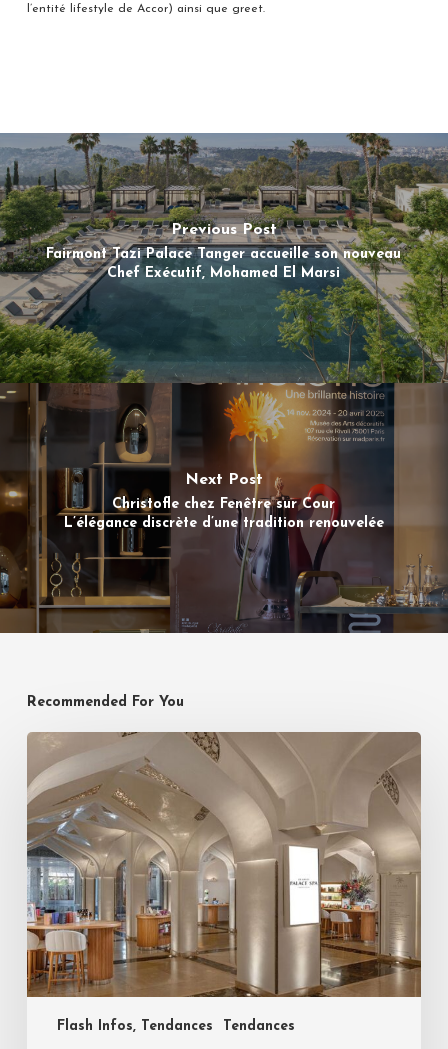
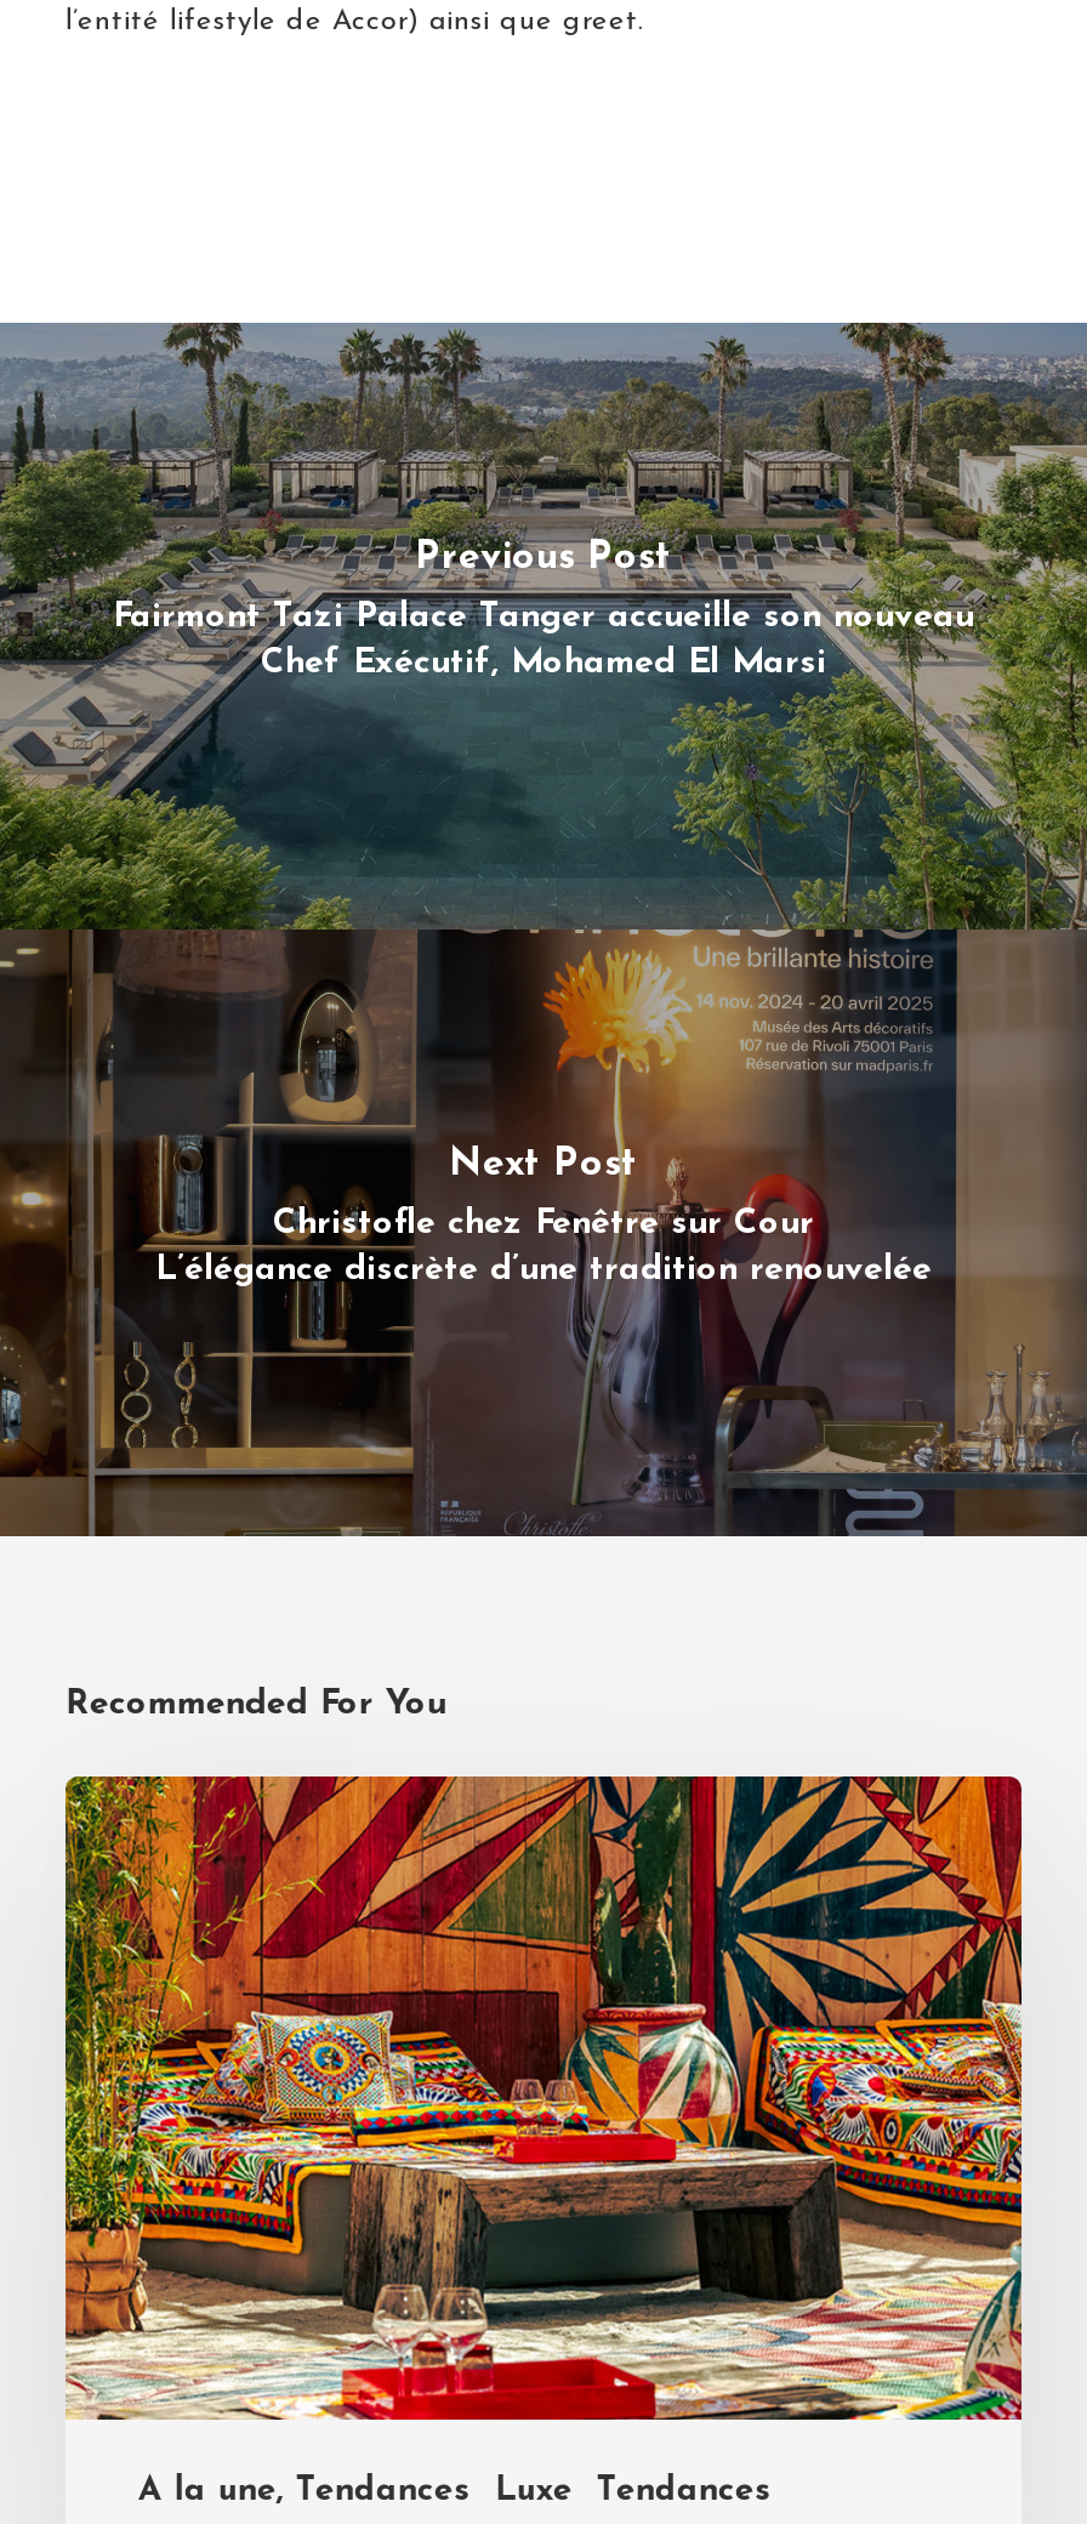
- [image]
- Flash Infos, Tendances
+ [image]
+ A la une, Tendances
+ Luxe
